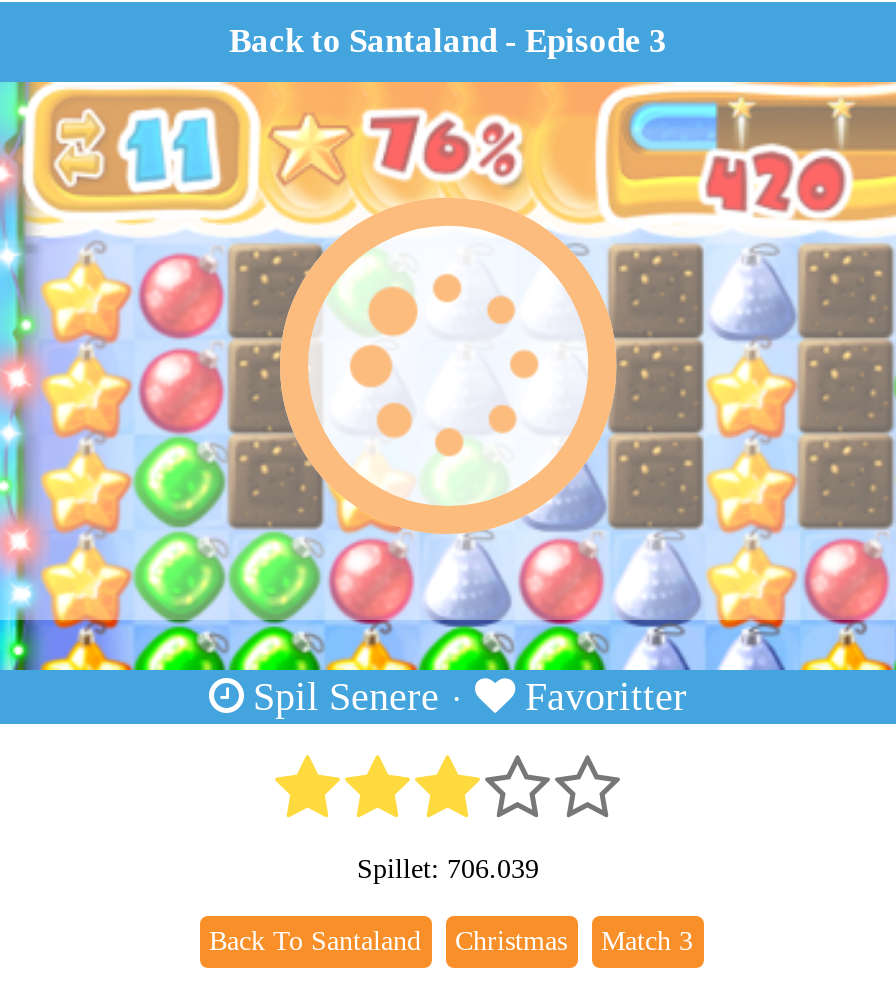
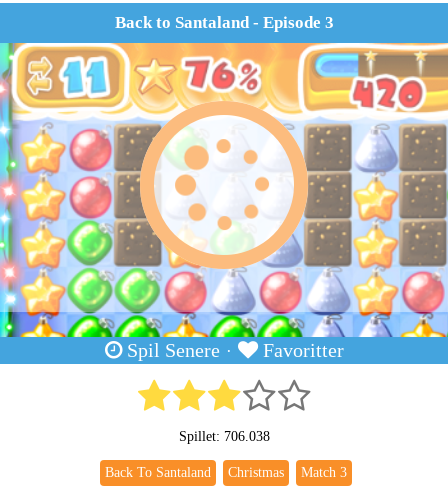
- Spillet: 706.039
+ Spillet: 706.038
